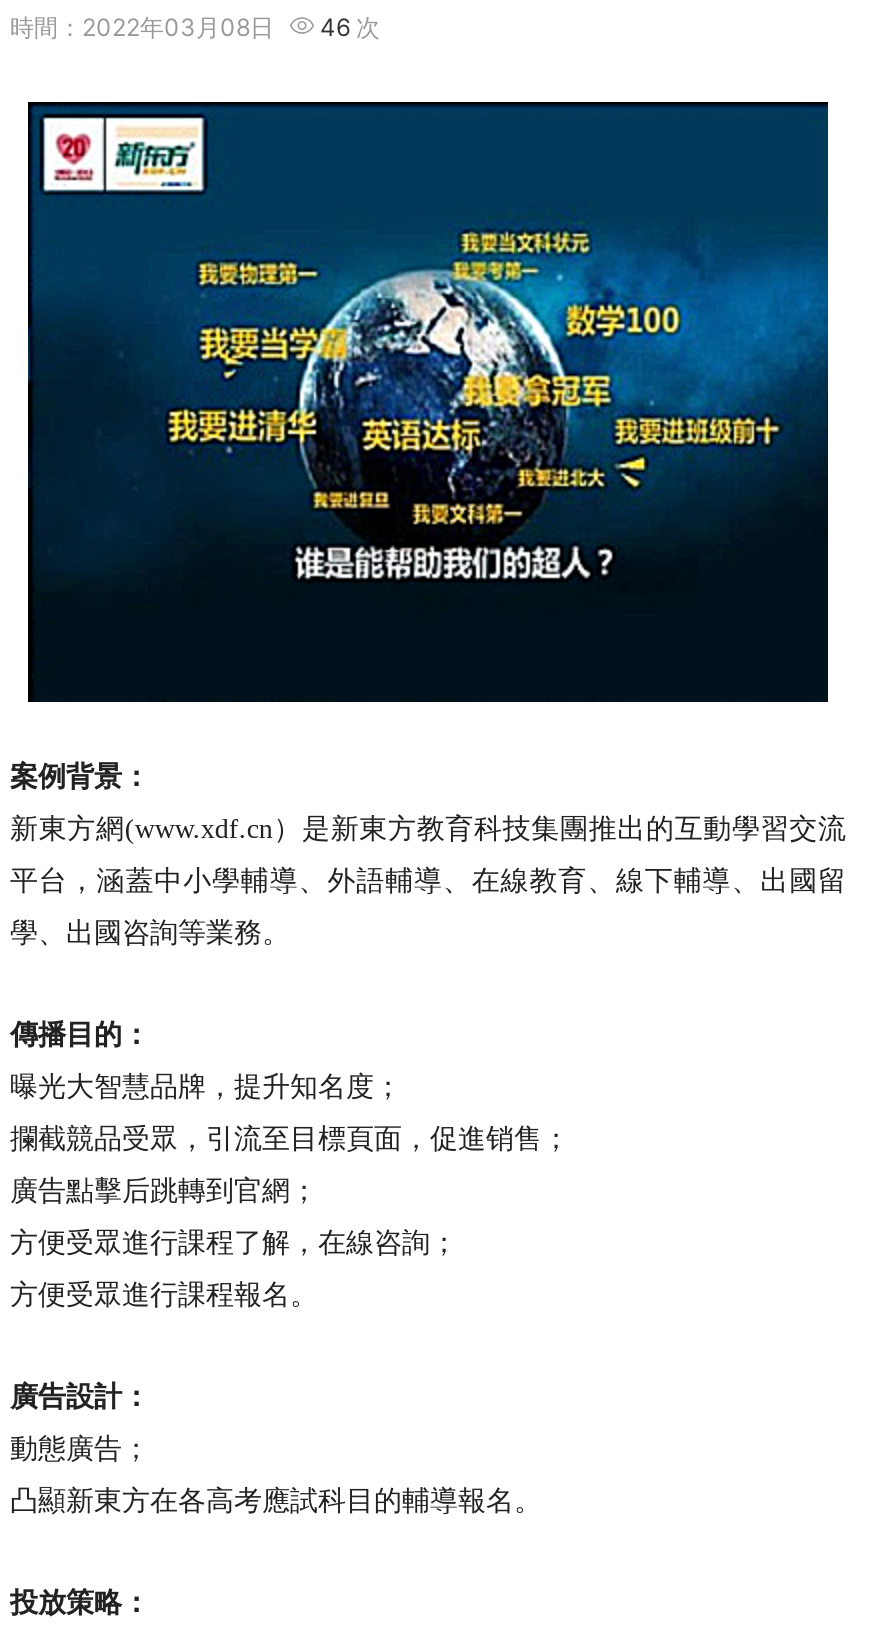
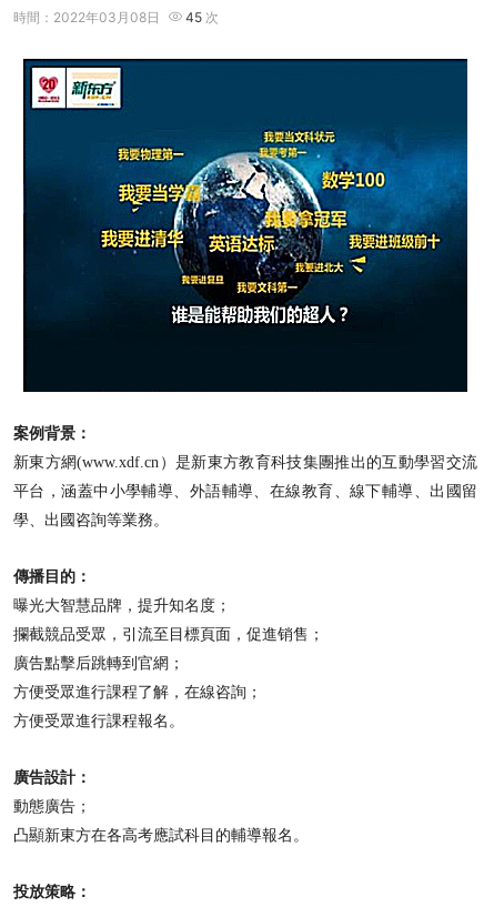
- 時間：2022年03月08日 46 次
+ 時間：2022年03月08日 45 次
